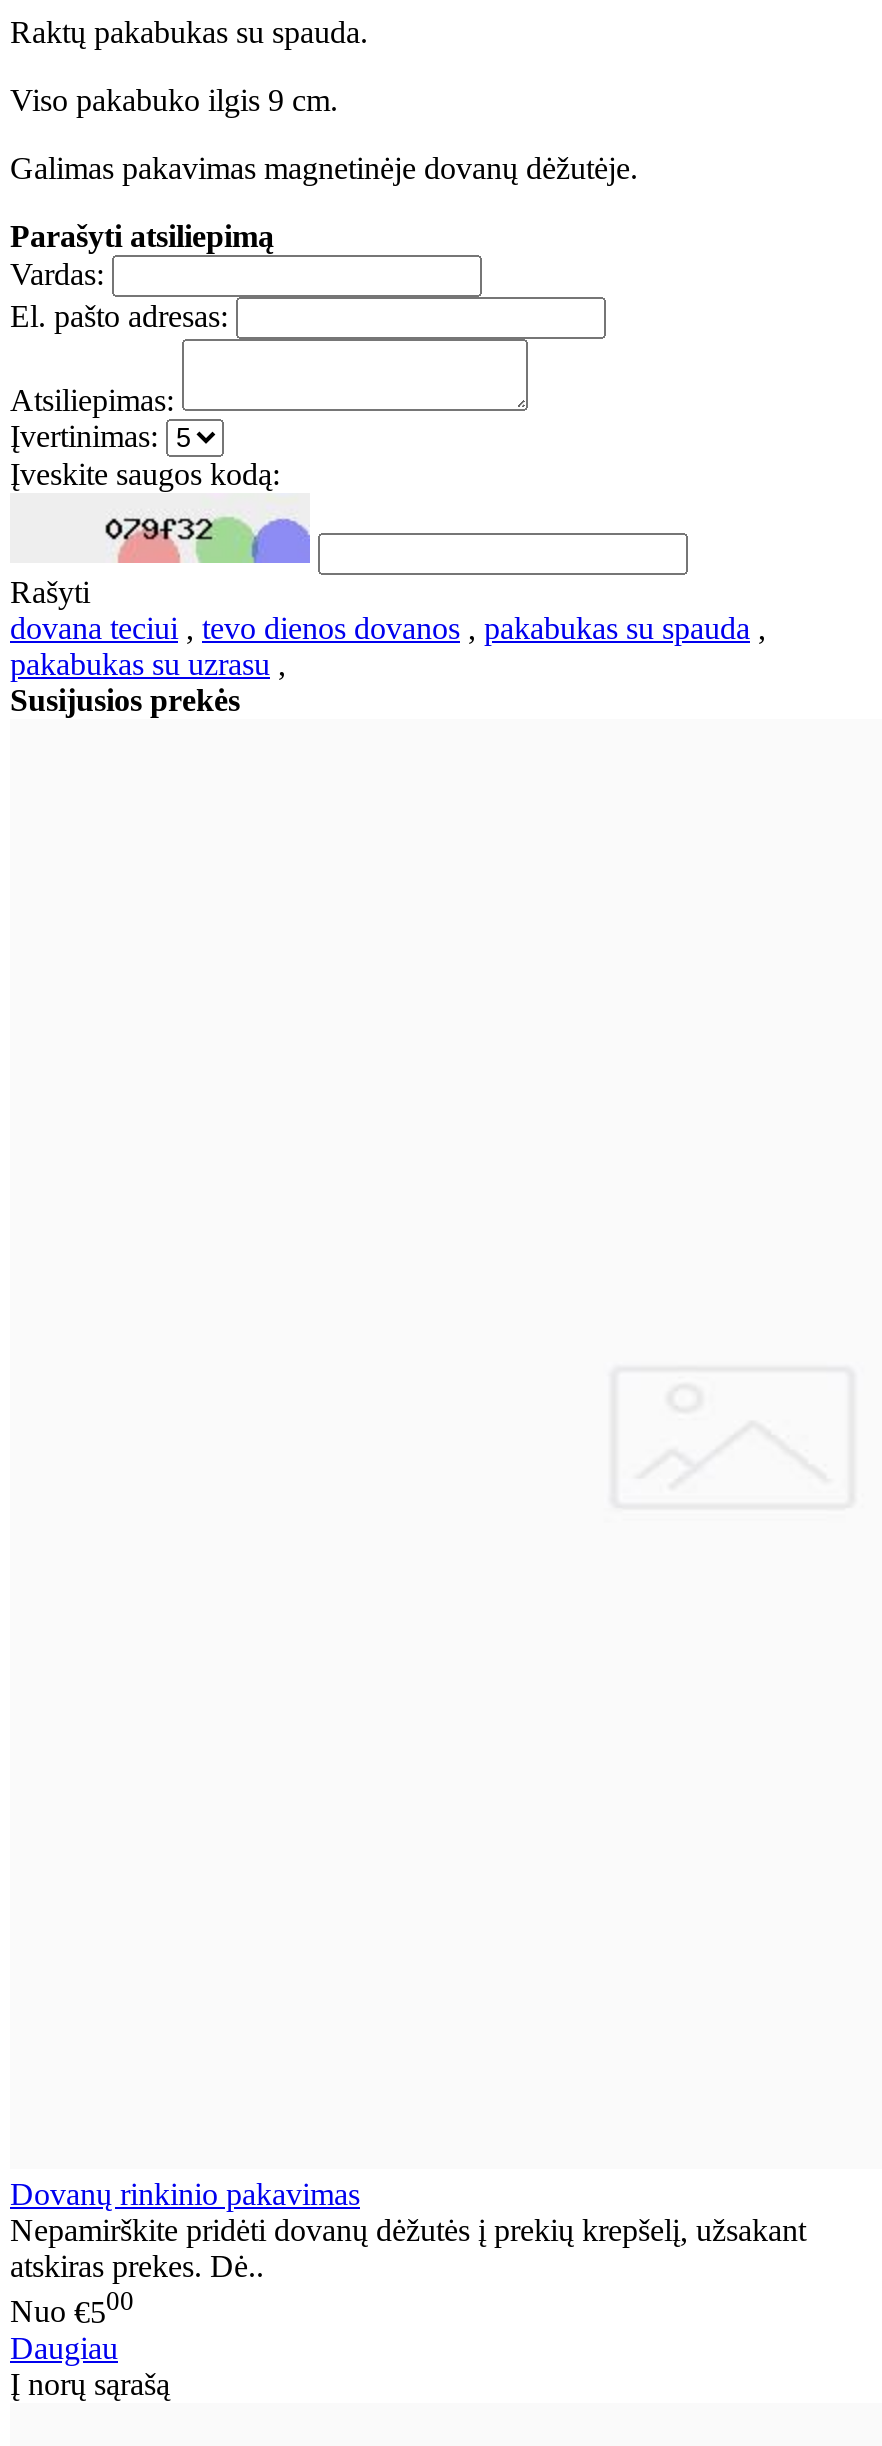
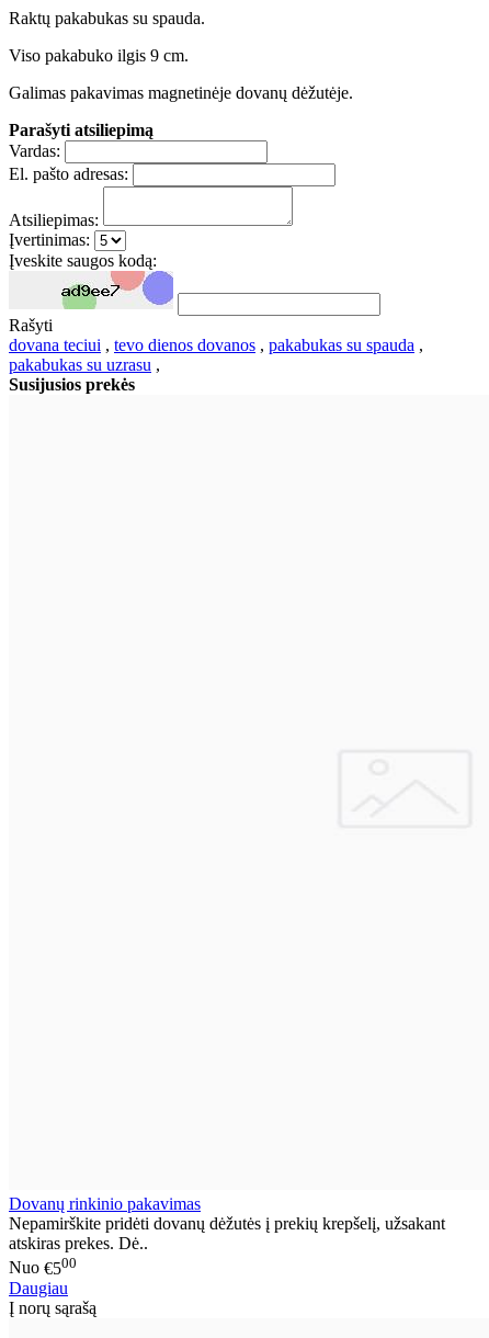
- [image]
+ [image]
